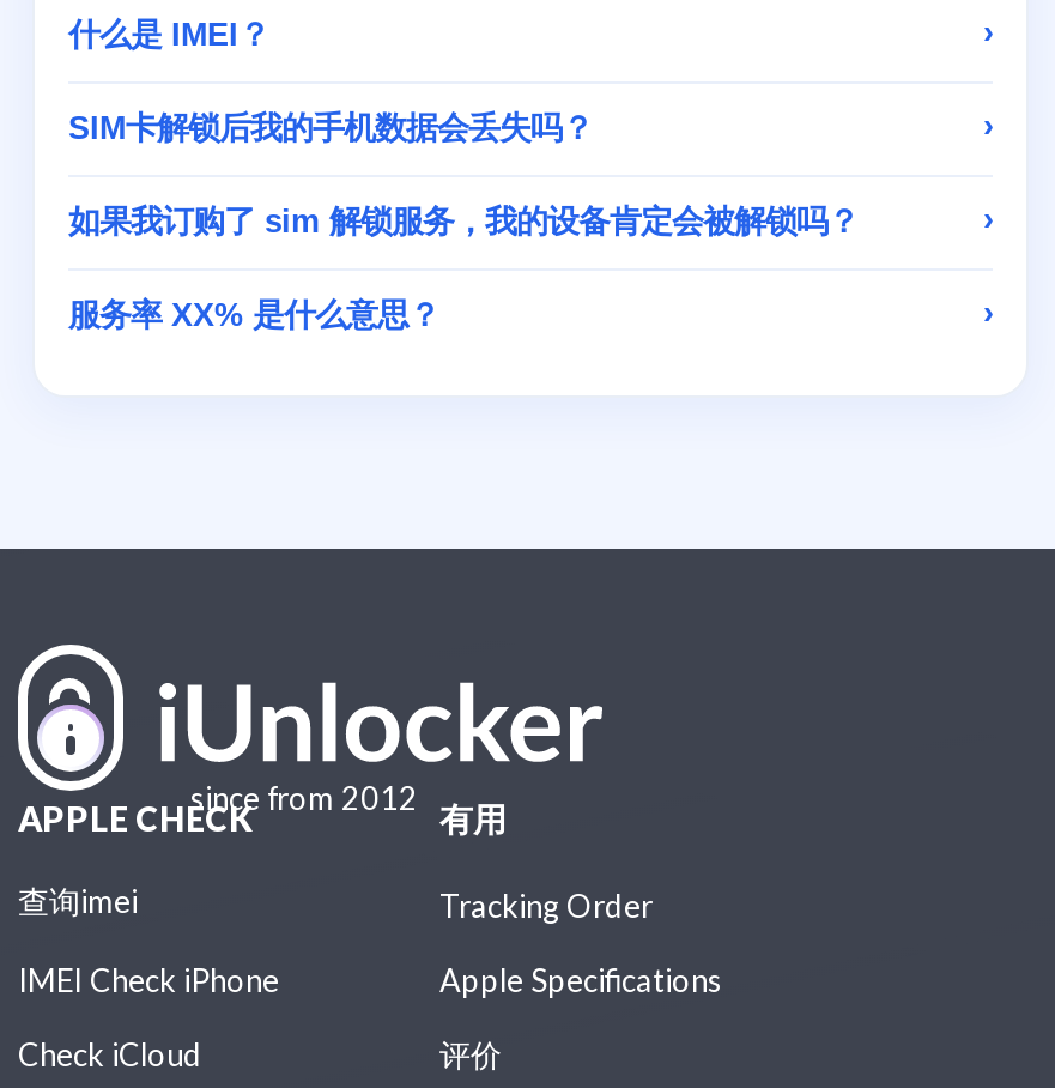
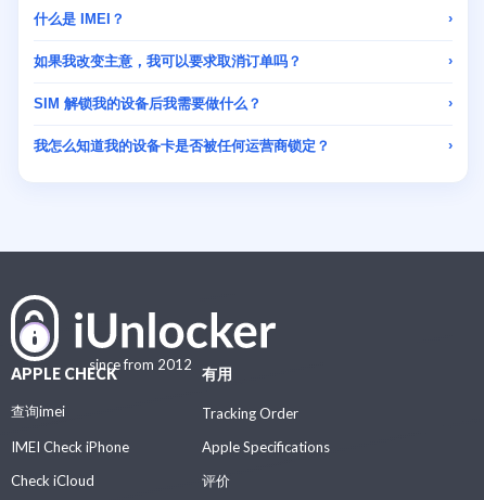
- SIM卡解锁后我的手机数据会丢失吗？
+ 如果我改变主意，我可以要求取消订单吗？

- 如果我订购了 sim 解锁服务，我的设备肯定会被解锁吗？
+ SIM 解锁我的设备后我需要做什么？

- 服务率 XX% 是什么意思？
+ 我怎么知道我的设备卡是否被任何运营商锁定？
